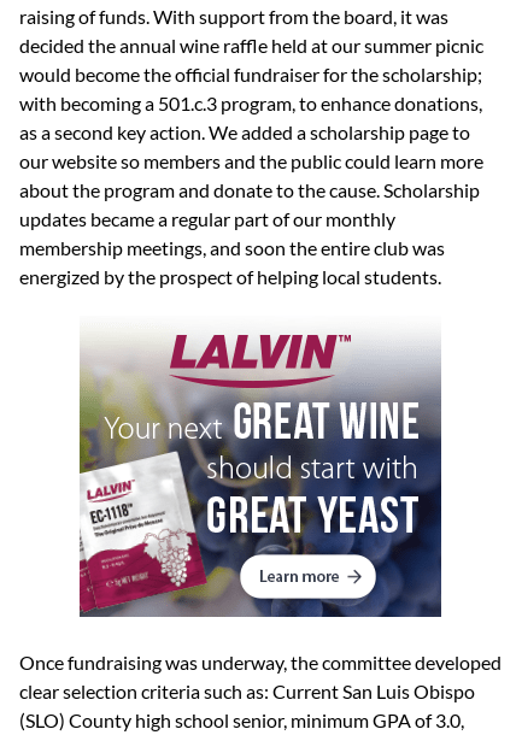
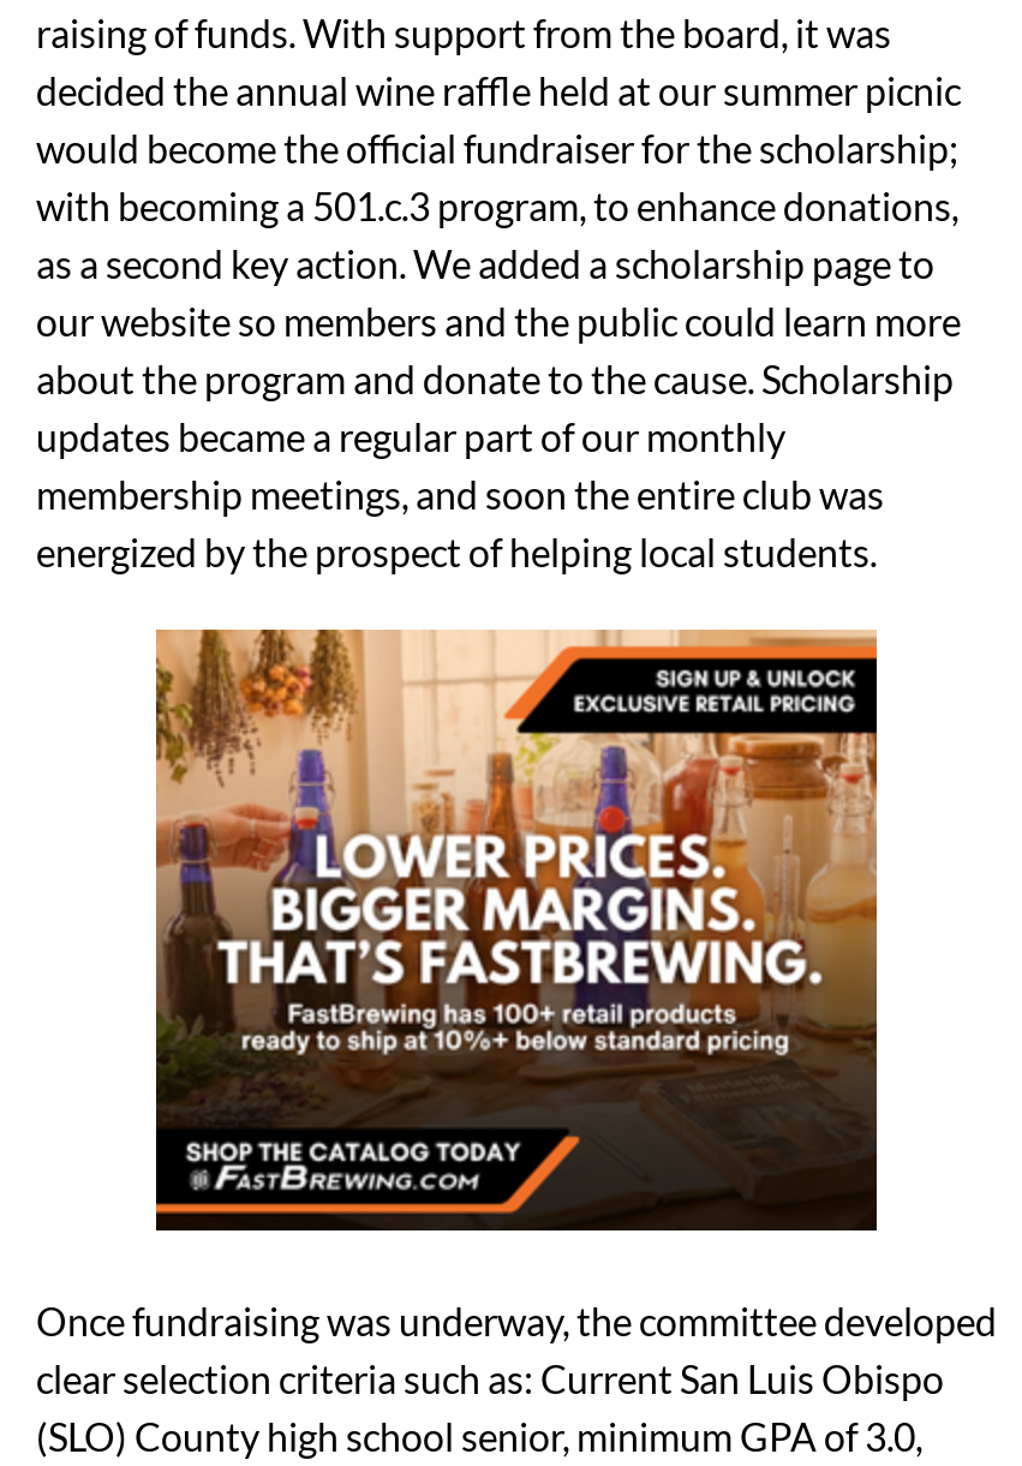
- [image]
+ [image]
